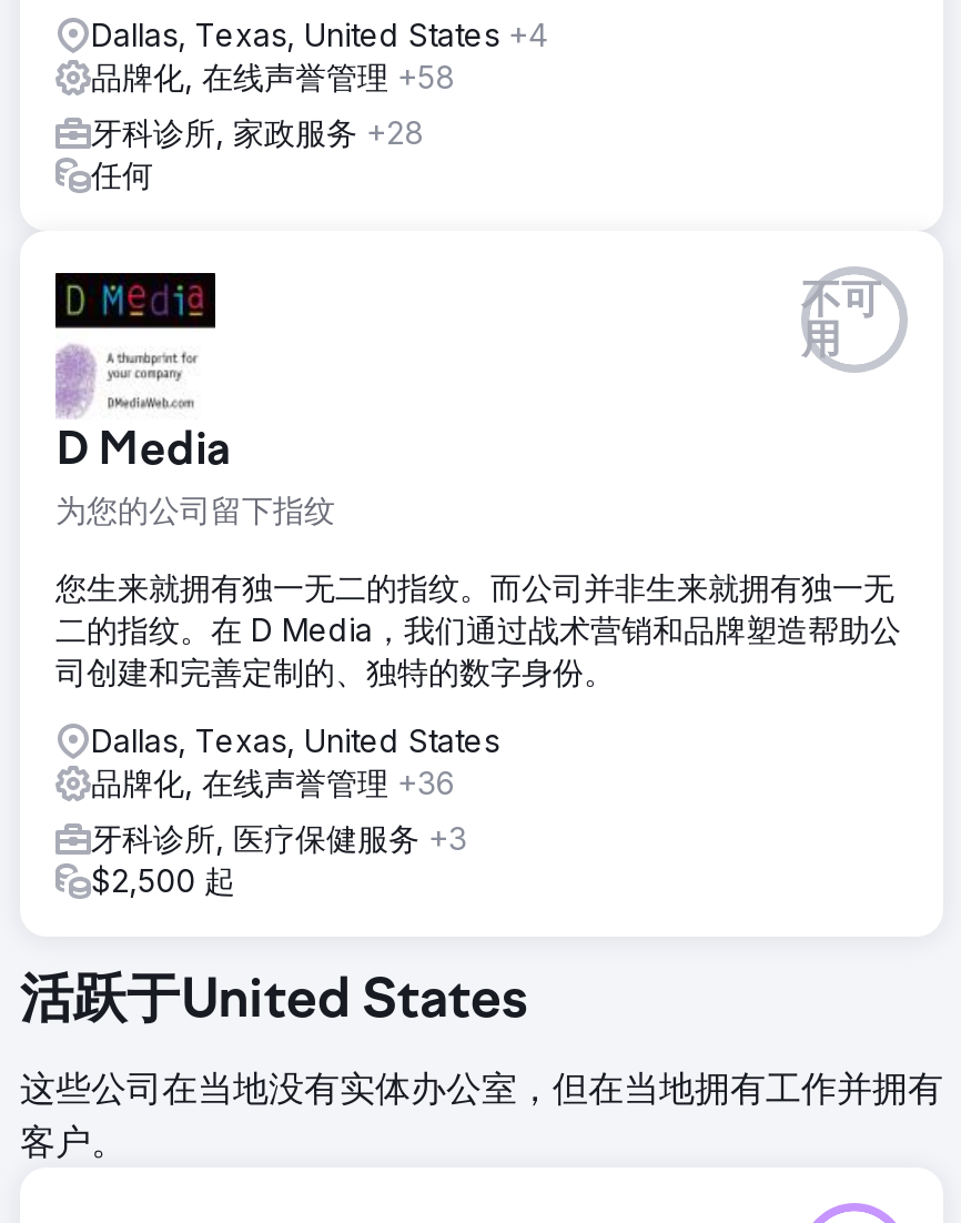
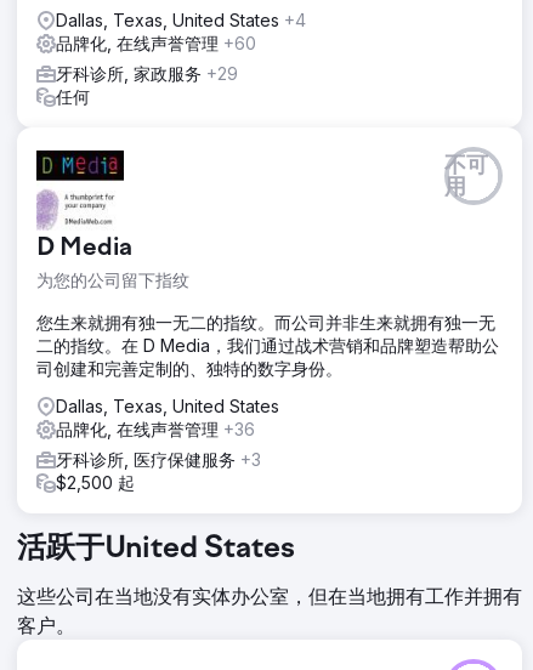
- 品牌化, 在线声誉管理+58
+ 品牌化, 在线声誉管理+60

- 牙科诊所, 家政服务+28
+ 牙科诊所, 家政服务+29
